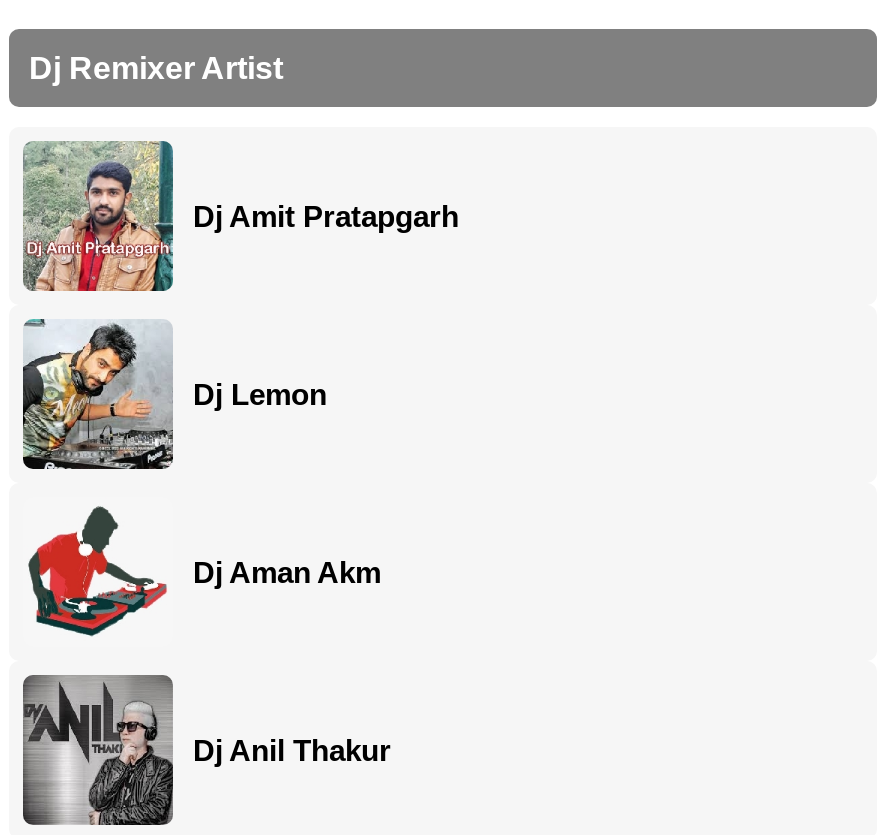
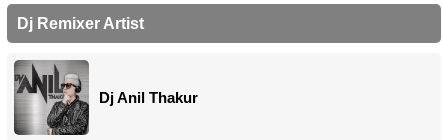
- [image]
- Dj Amit Pratapgarh

- [image]
- Dj Lemon

- [image]
- Dj Aman Akm
